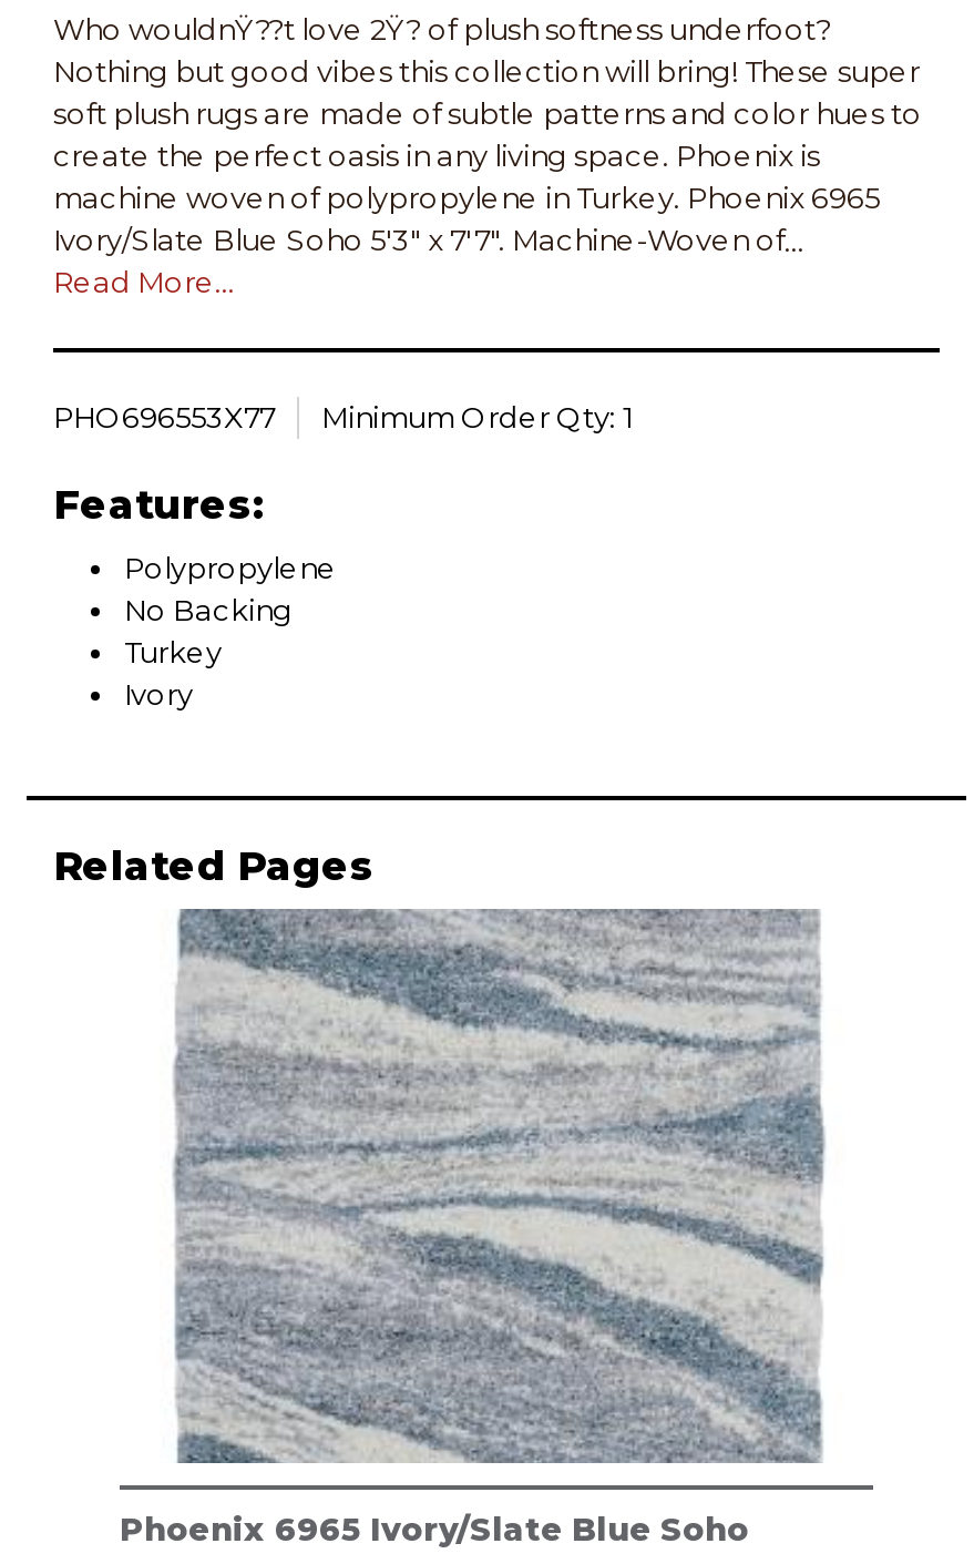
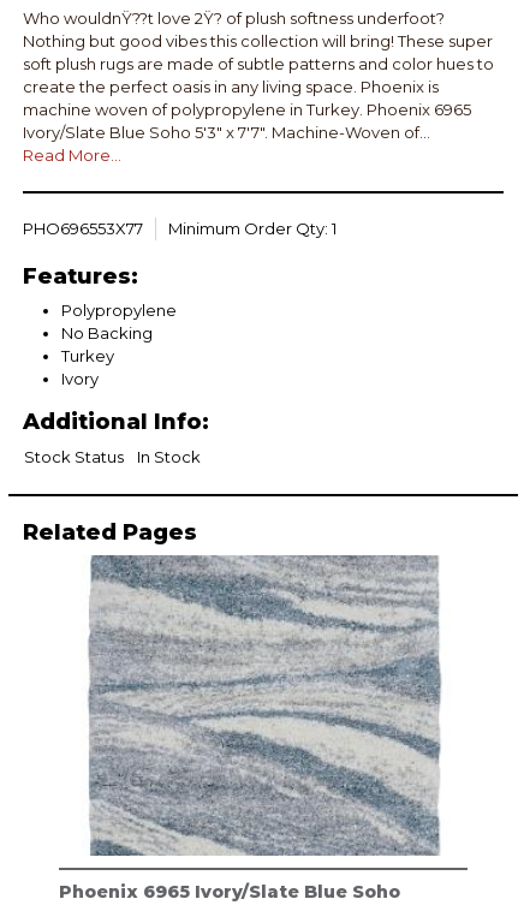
+ Additional Info:
+ Stock Status
+ In Stock
